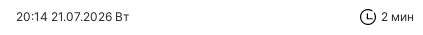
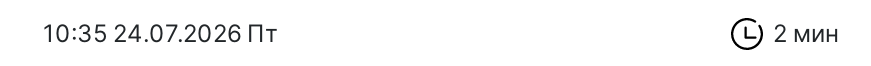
- 20:14 21.07.2026 Вт
+ 10:35 24.07.2026 Пт
